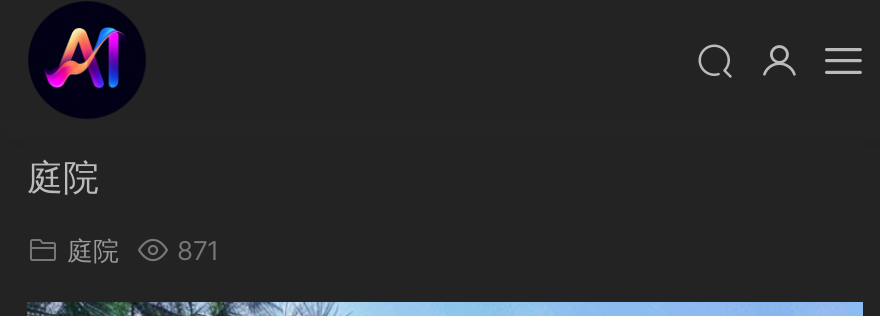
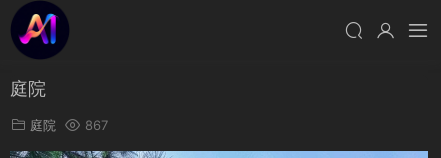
- 庭院 871
+ 庭院 867
